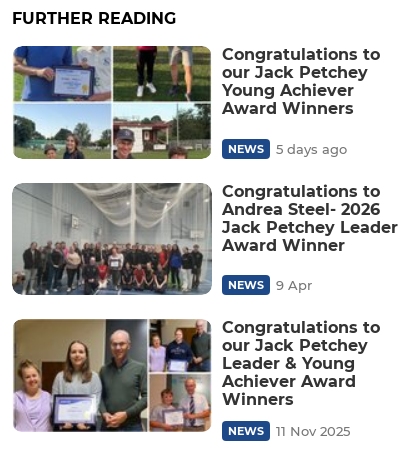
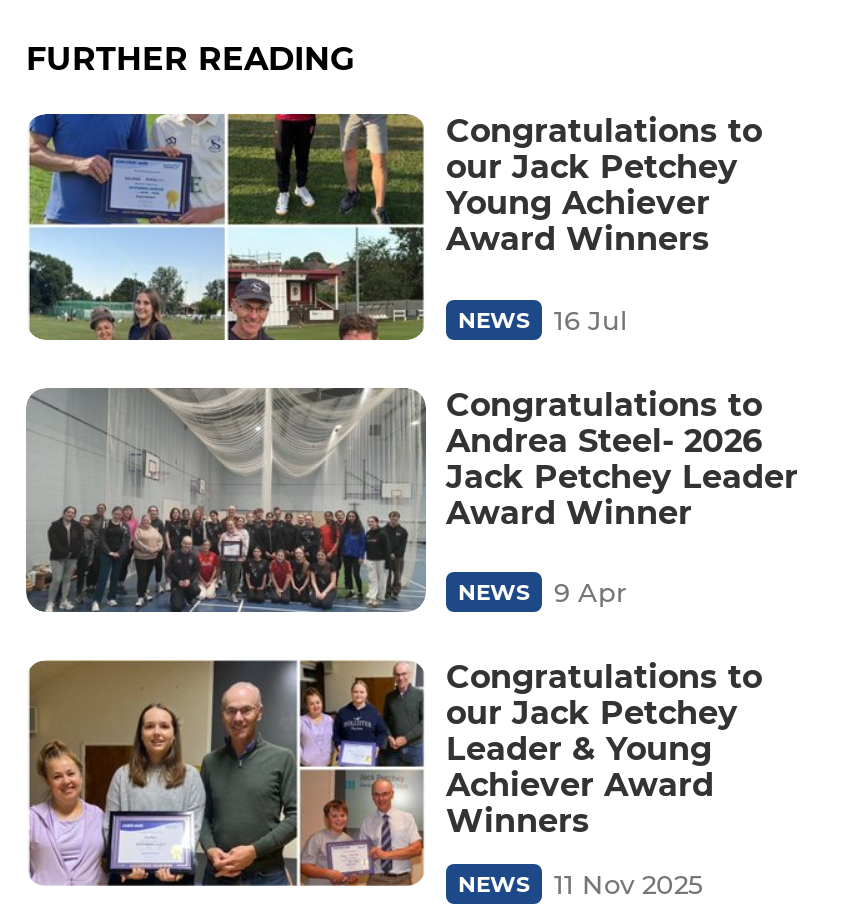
- NEWS 5 days ago
+ NEWS 16 Jul
